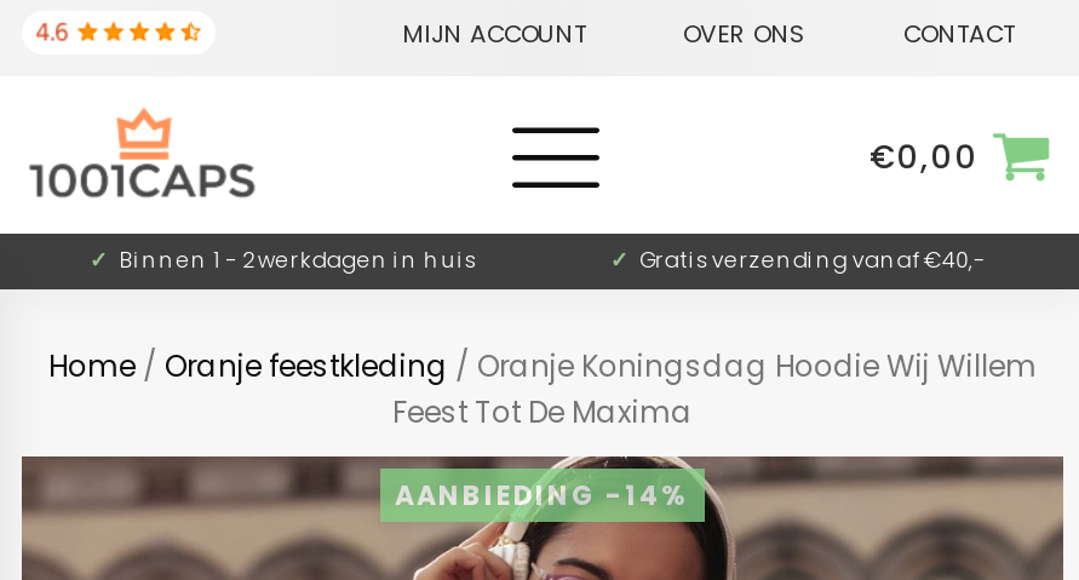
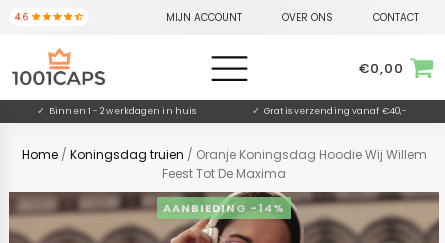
- Home / Oranje feestkleding / Oranje Koningsdag Hoodie Wij Willem
+ Home / Koningsdag truien / Oranje Koningsdag Hoodie Wij Willem
